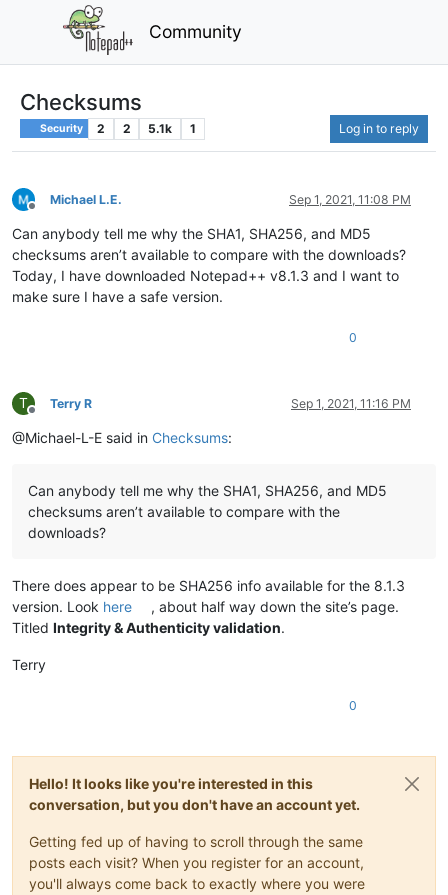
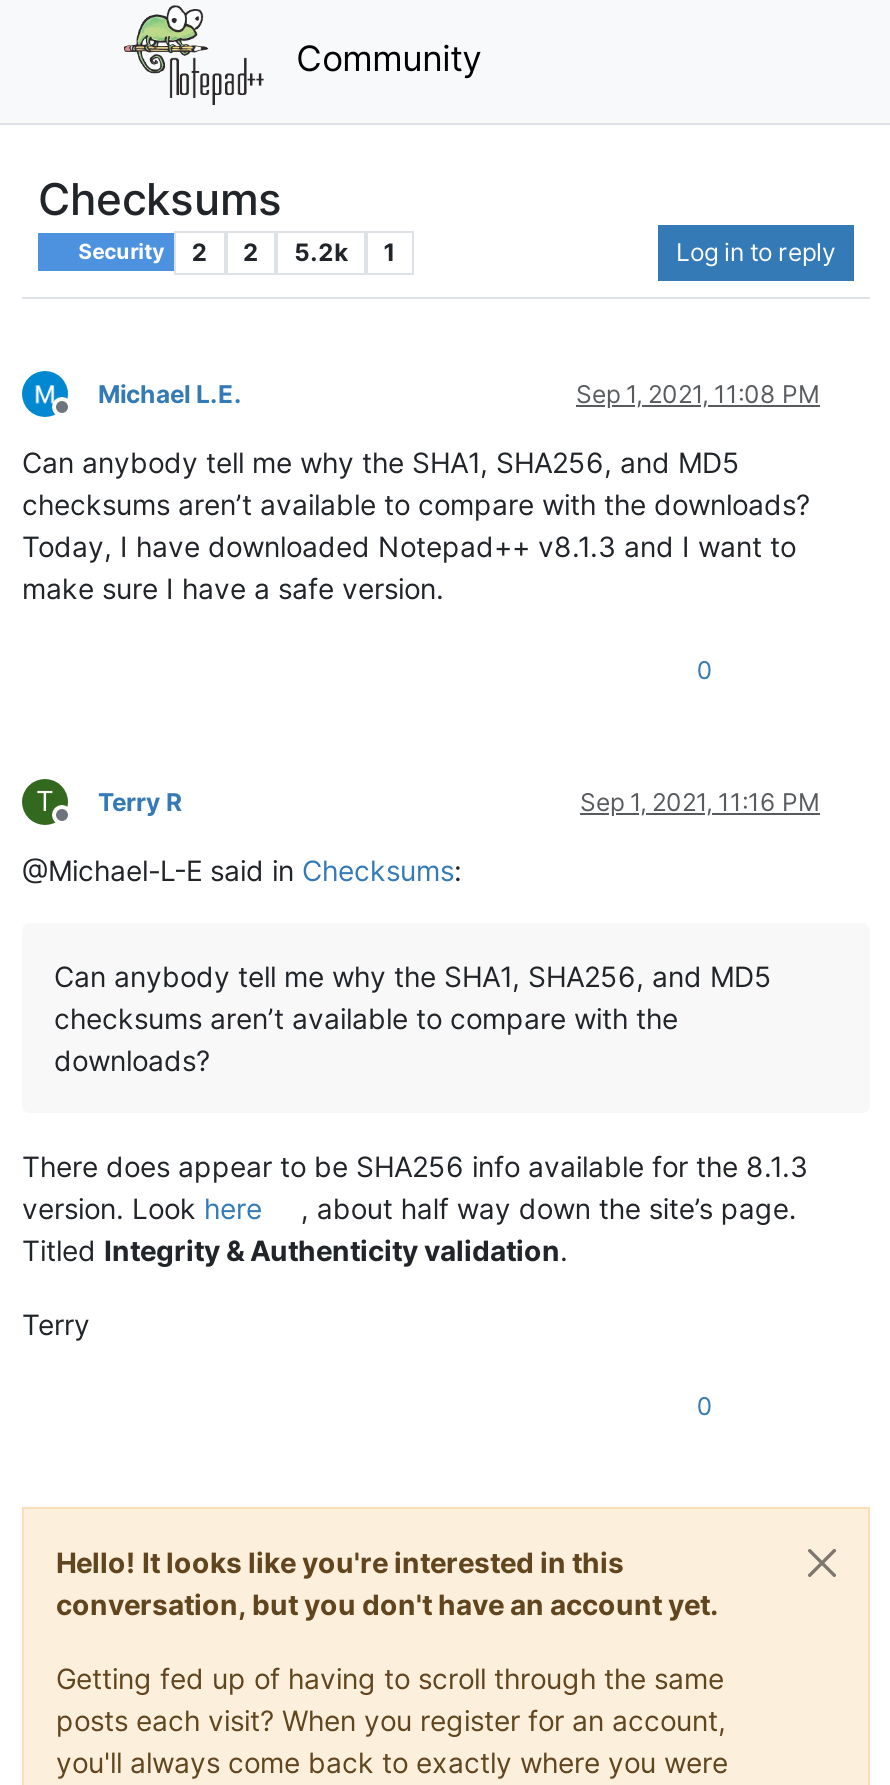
- Security 2 2 5.1k 1
+ Security 2 2 5.2k 1
